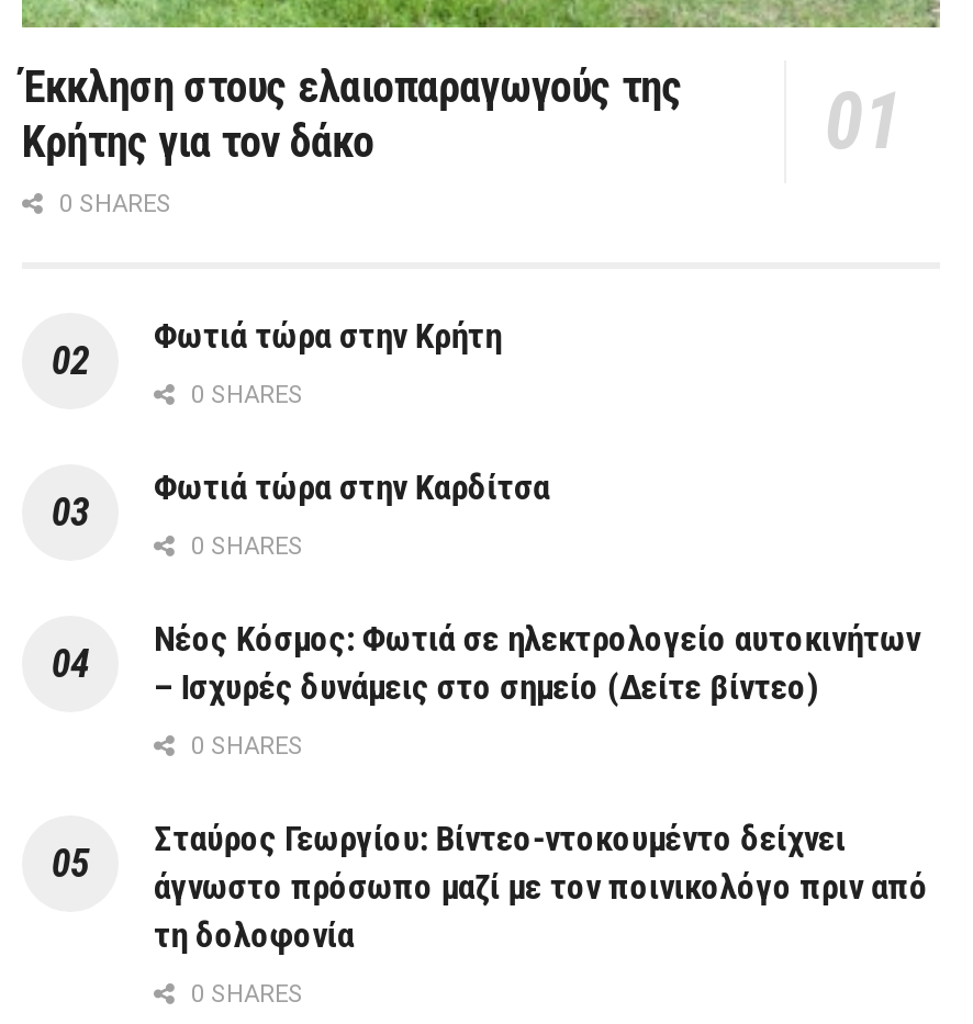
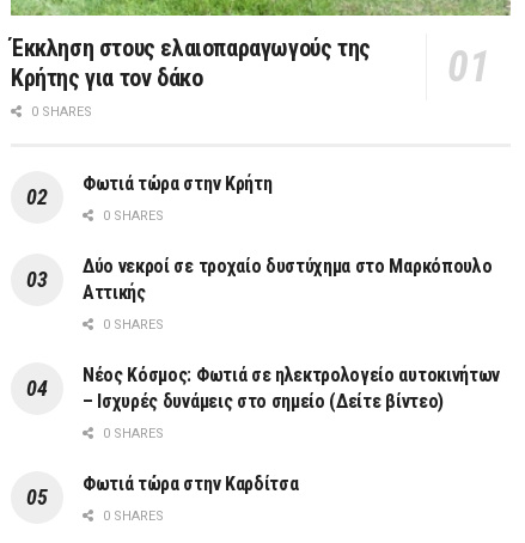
+ Δύο νεκροί σε τροχαίο δυστύχημα στο Μαρκόπουλο
+ Αττικής

moved down: Φωτιά τώρα στην Καρδίτσα

moved down: 0 SHARES | Νέος Κόσμος: Φωτιά σε ηλεκτρολογείο αυτοκινήτων | – Ισχυρές δυνάμεις στο σημείο (Δείτε βίντεο) | 0 SHARES

- Σταύρος Γεωργίου: Βίντεο-ντοκουμέντο δείχνει
- άγνωστο πρόσωπο μαζί με τον ποινικολόγο πριν από
- τη δολοφονία
